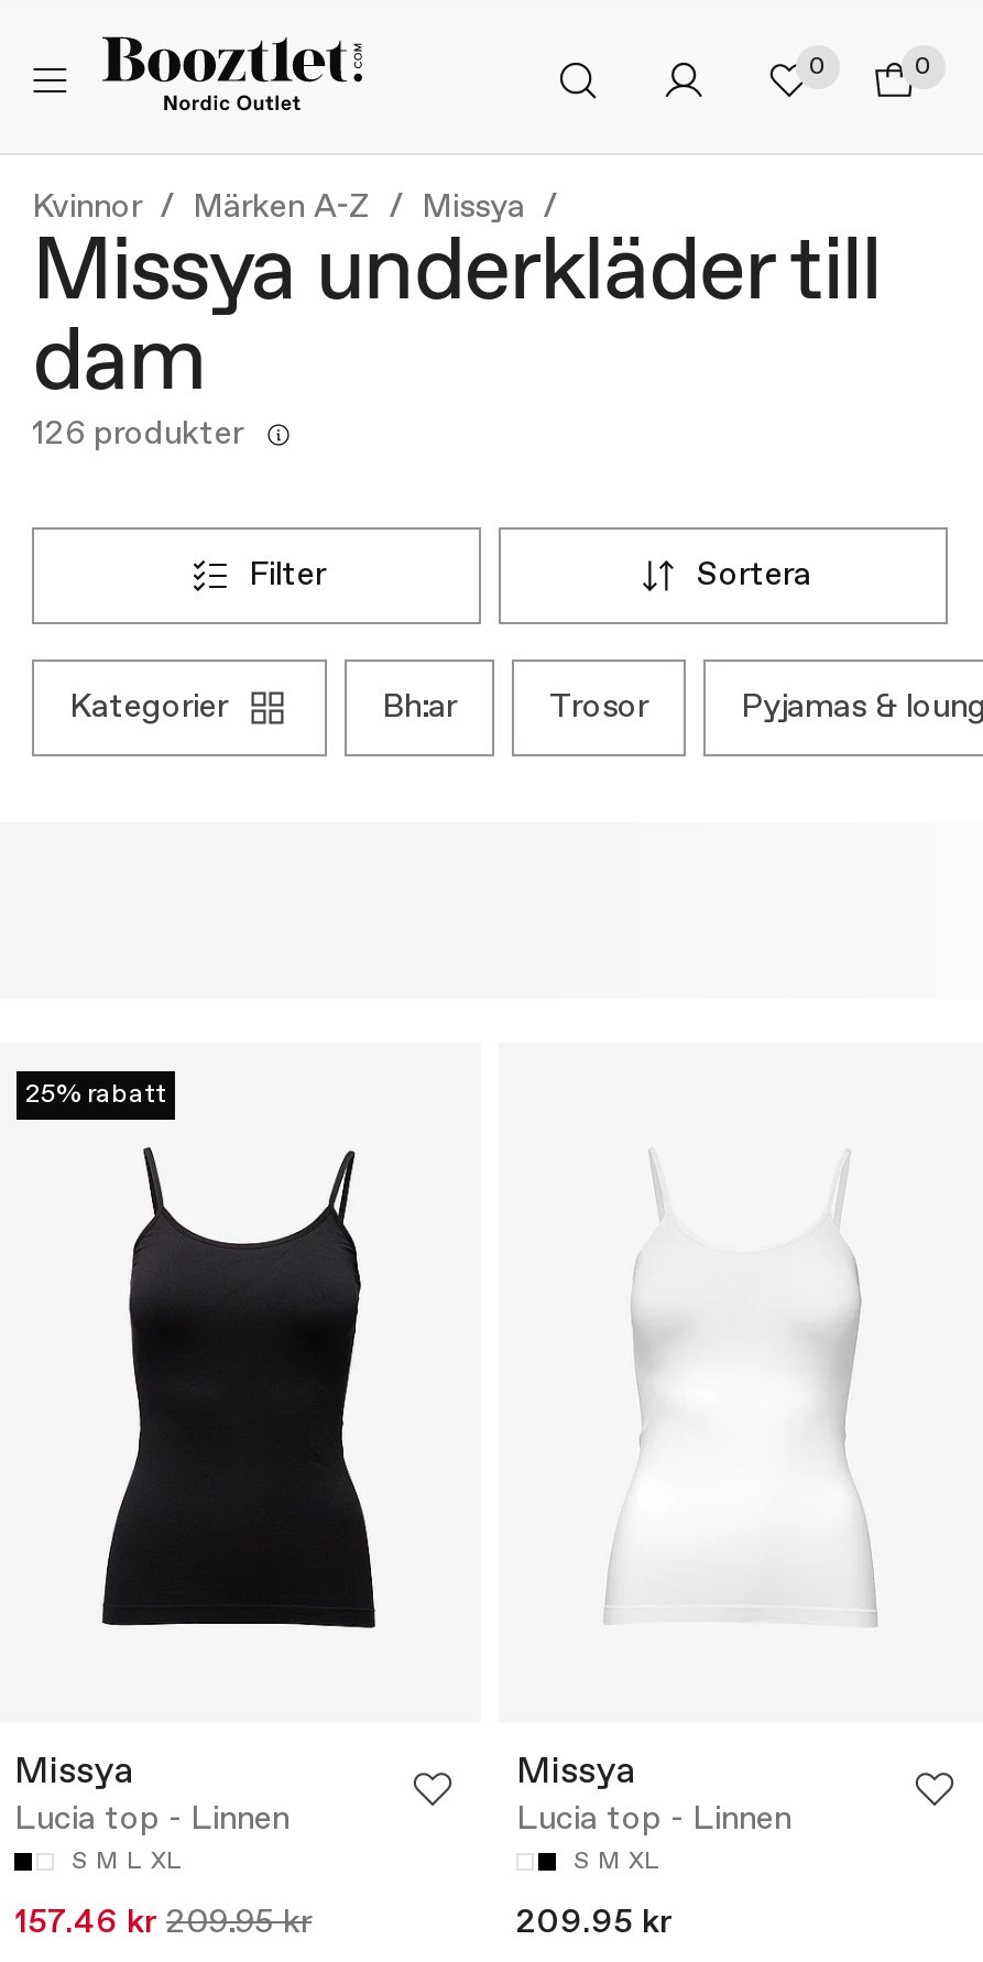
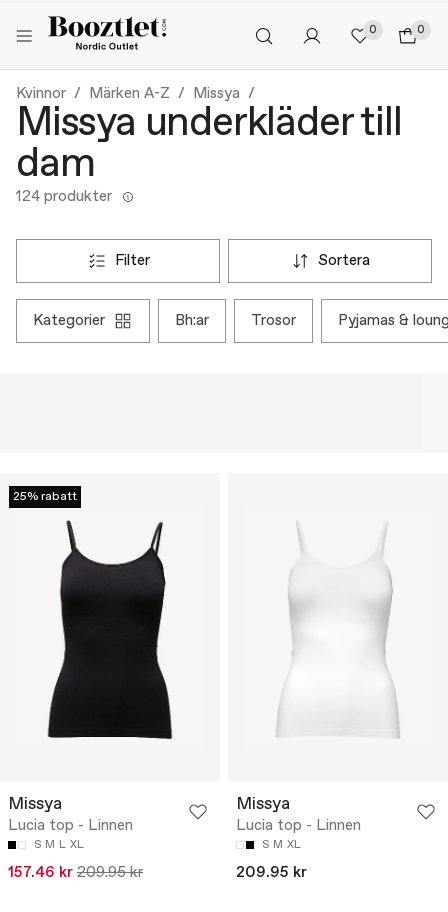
- 126 produkter
+ 124 produkter
